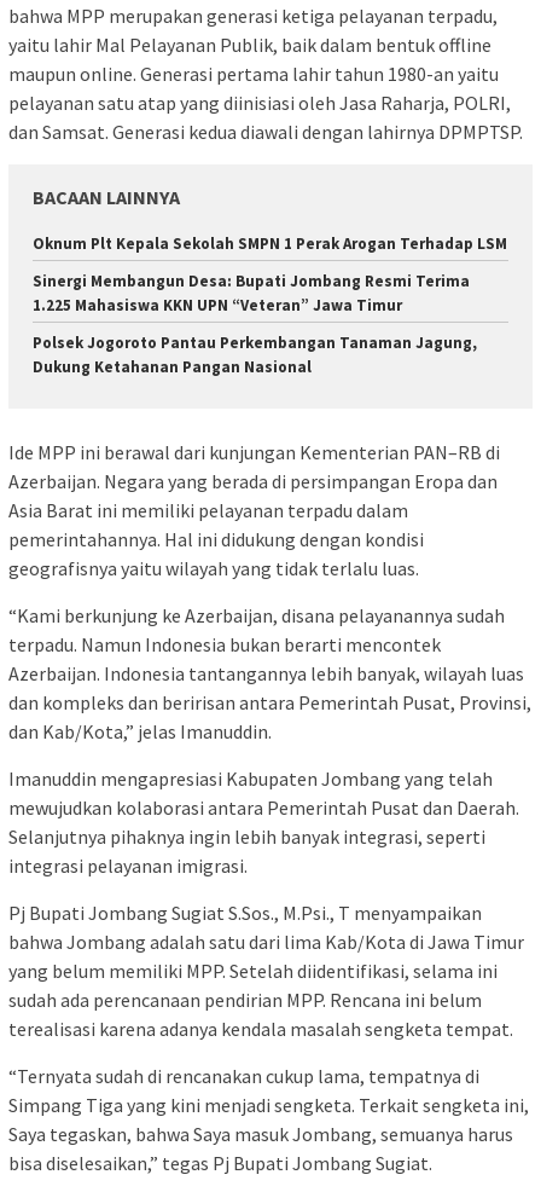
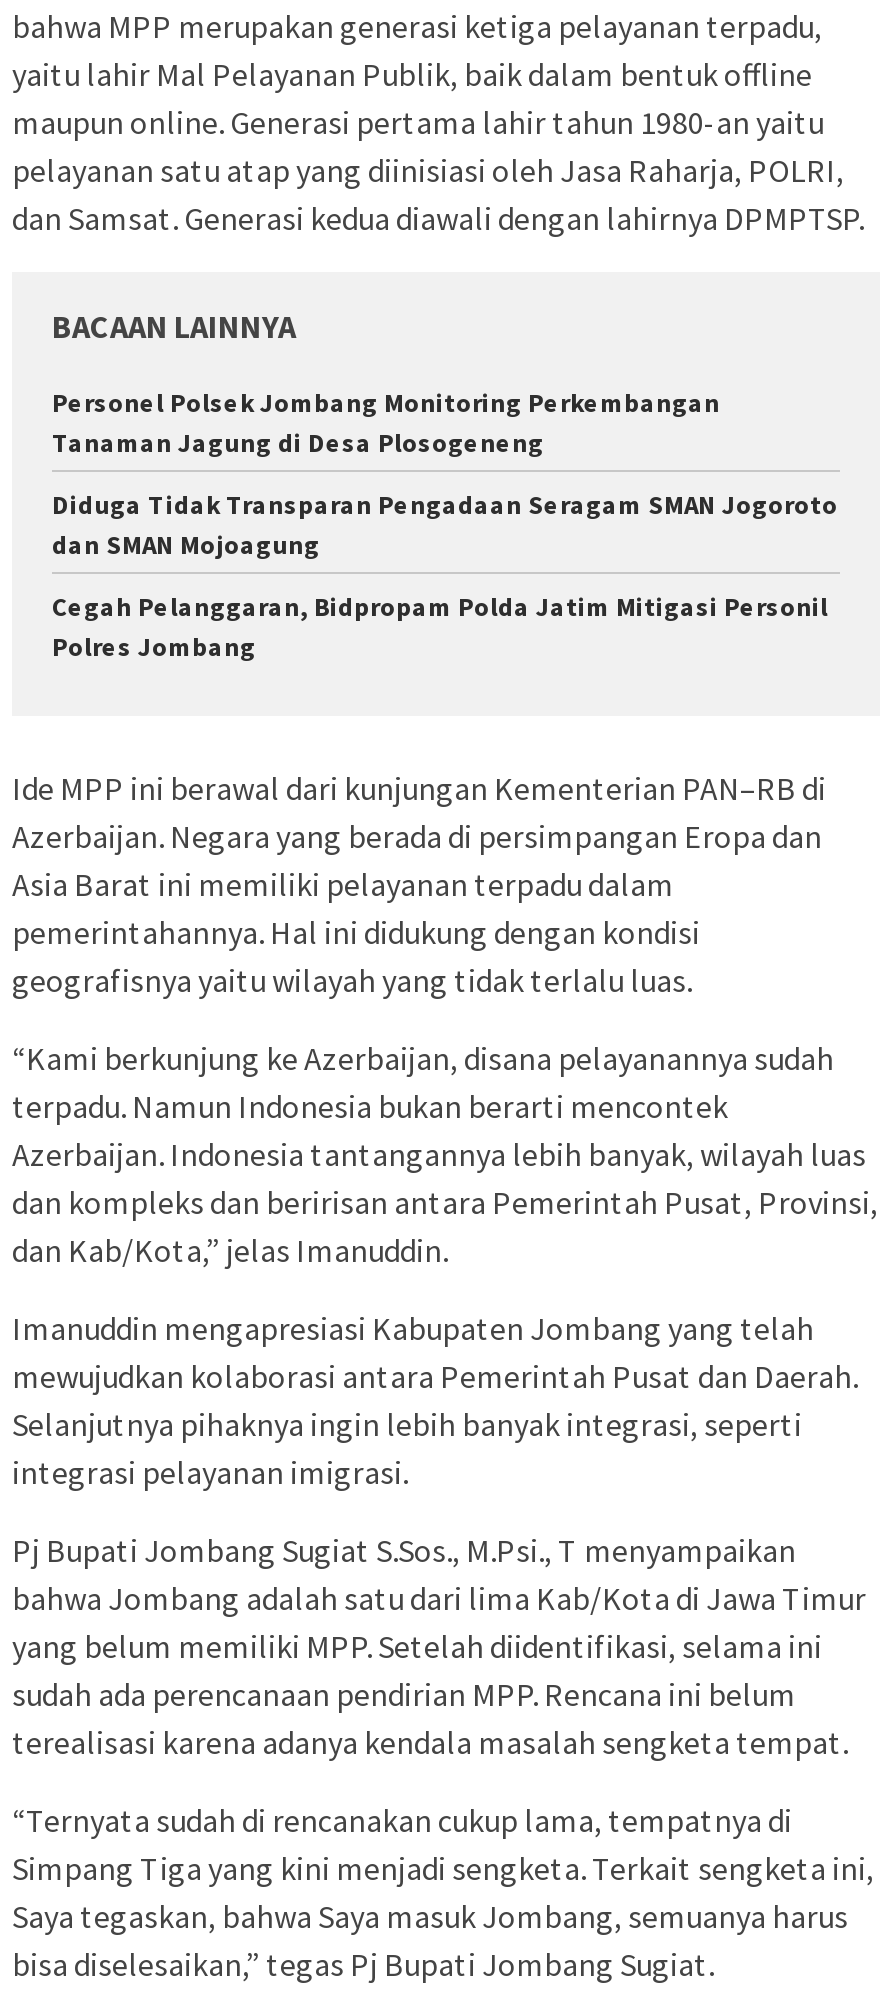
- Oknum Plt Kepala Sekolah SMPN 1 Perak Arogan Terhadap LSM
+ Personel Polsek Jombang Monitoring Perkembangan
+ Tanaman Jagung di Desa Plosogeneng

- Sinergi Membangun Desa: Bupati Jombang Resmi Terima
- 1.225 Mahasiswa KKN UPN “Veteran” Jawa Timur
+ Diduga Tidak Transparan Pengadaan Seragam SMAN Jogoroto
+ dan SMAN Mojoagung

- Polsek Jogoroto Pantau Perkembangan Tanaman Jagung,
- Dukung Ketahanan Pangan Nasional
+ Cegah Pelanggaran, Bidpropam Polda Jatim Mitigasi Personil
+ Polres Jombang
